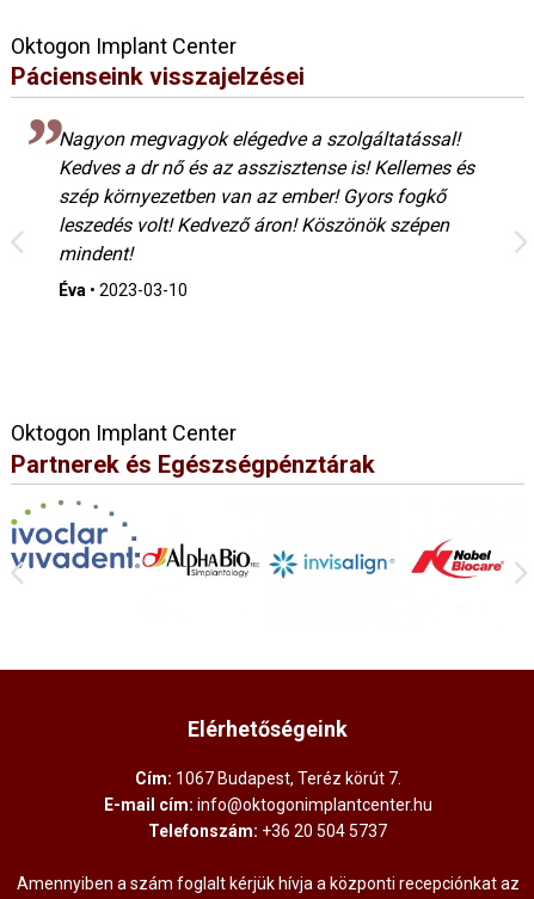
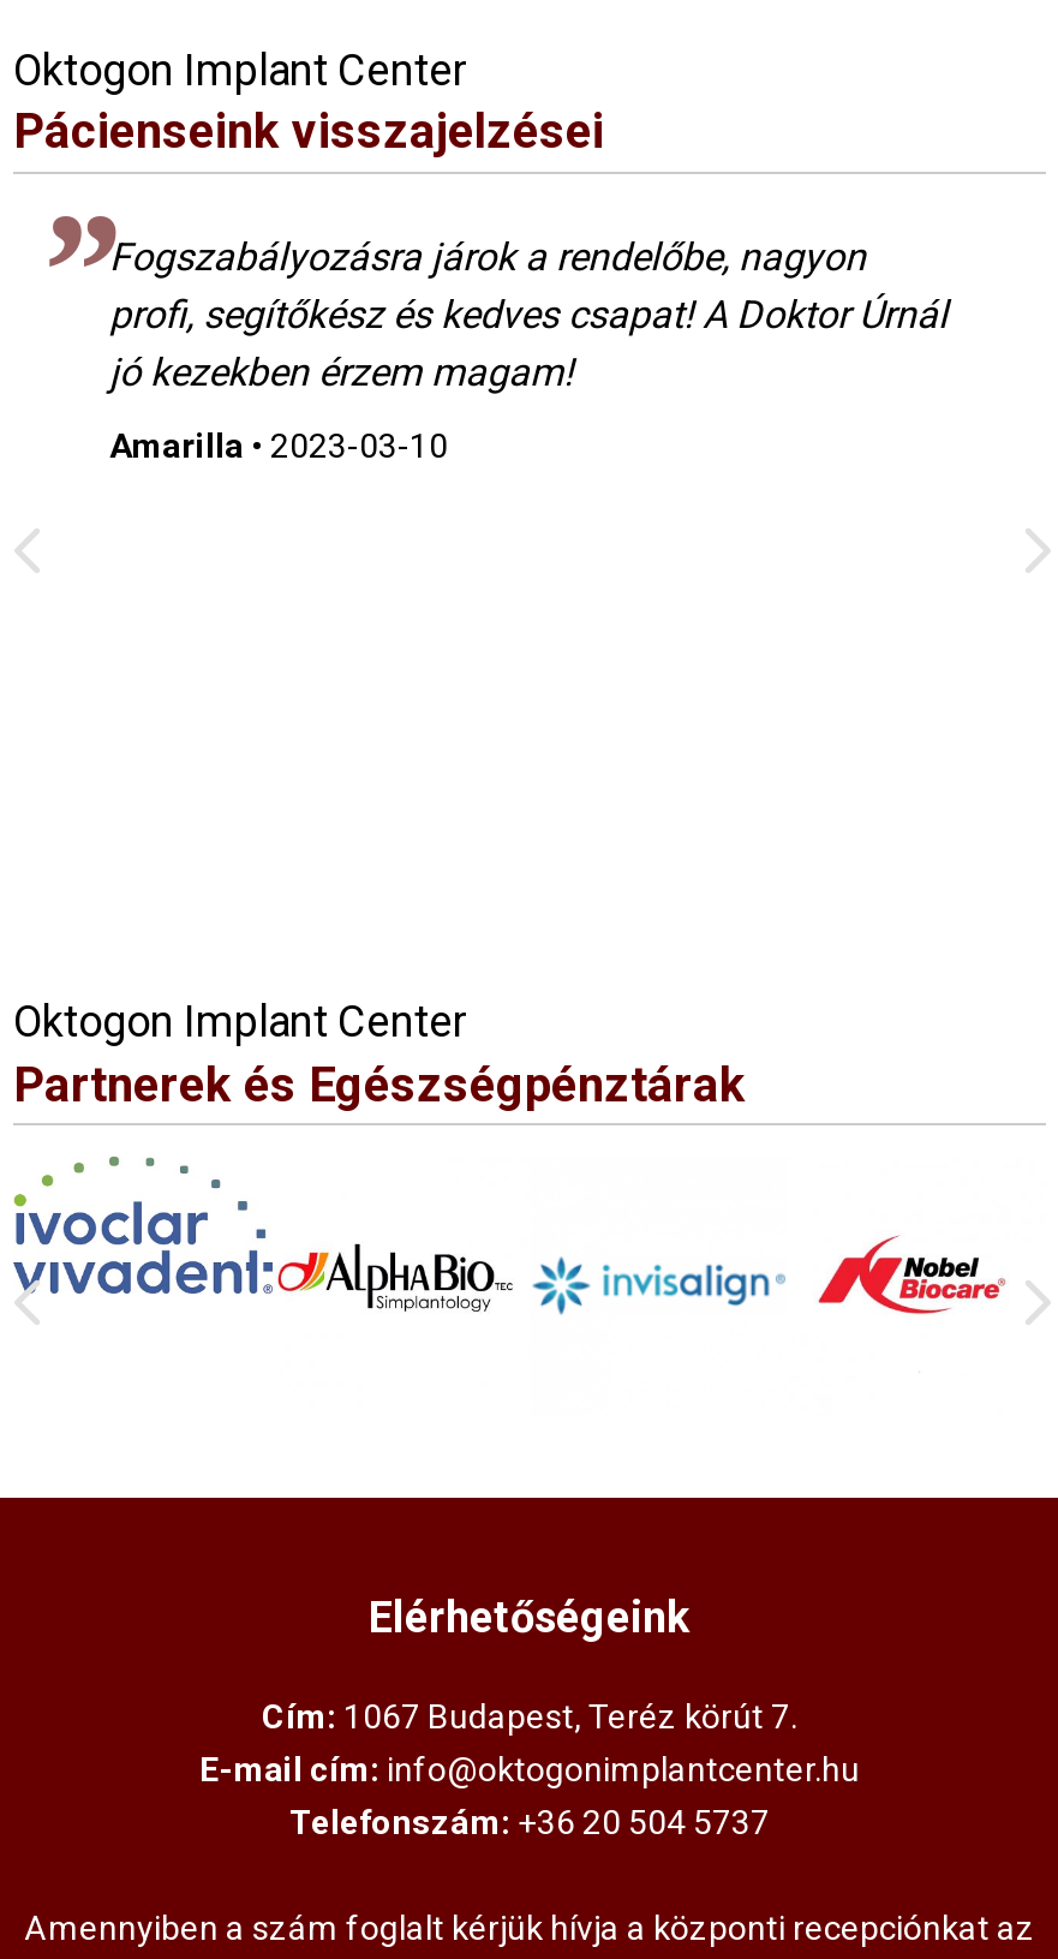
- Nagyon megvagyok elégedve a szolgáltatással!
- Kedves a dr nő és az asszisztense is! Kellemes és
- szép környezetben van az ember! Gyors fogkő
- leszedés volt! Kedvező áron! Köszönök szépen
- mindent!
+ Fogszabályozásra járok a rendelőbe, nagyon
+ profi, segítőkész és kedves csapat! A Doktor Úrnál
+ jó kezekben érzem magam!

- Éva • 2023-03-10
+ Amarilla • 2023-03-10
